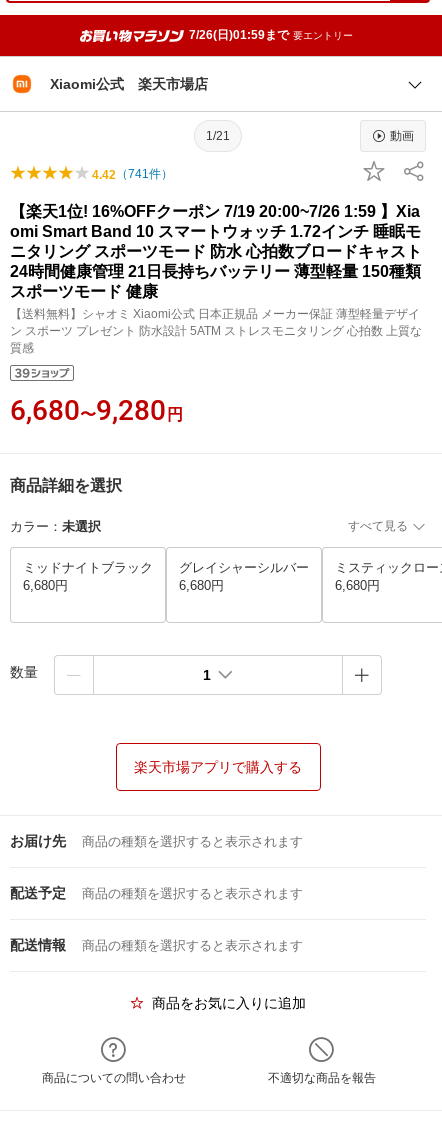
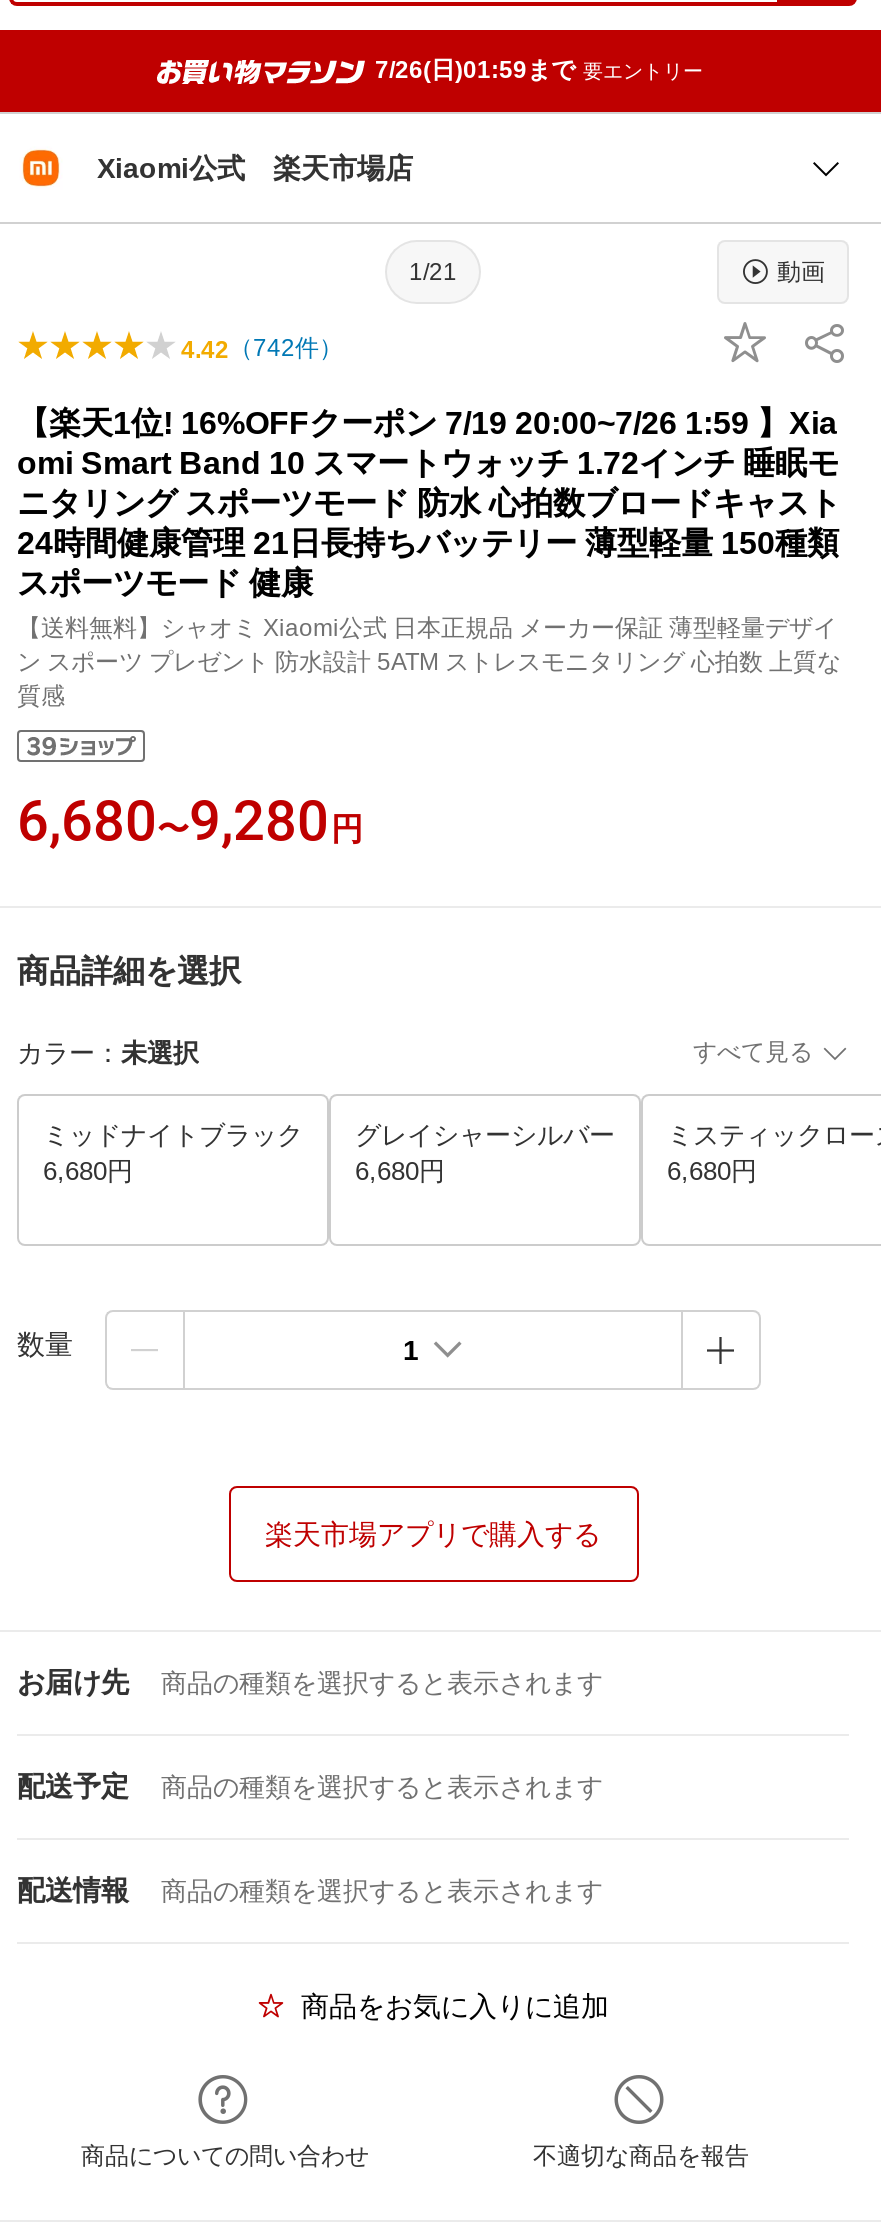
- 4.42（741件）
+ 4.42（742件）
